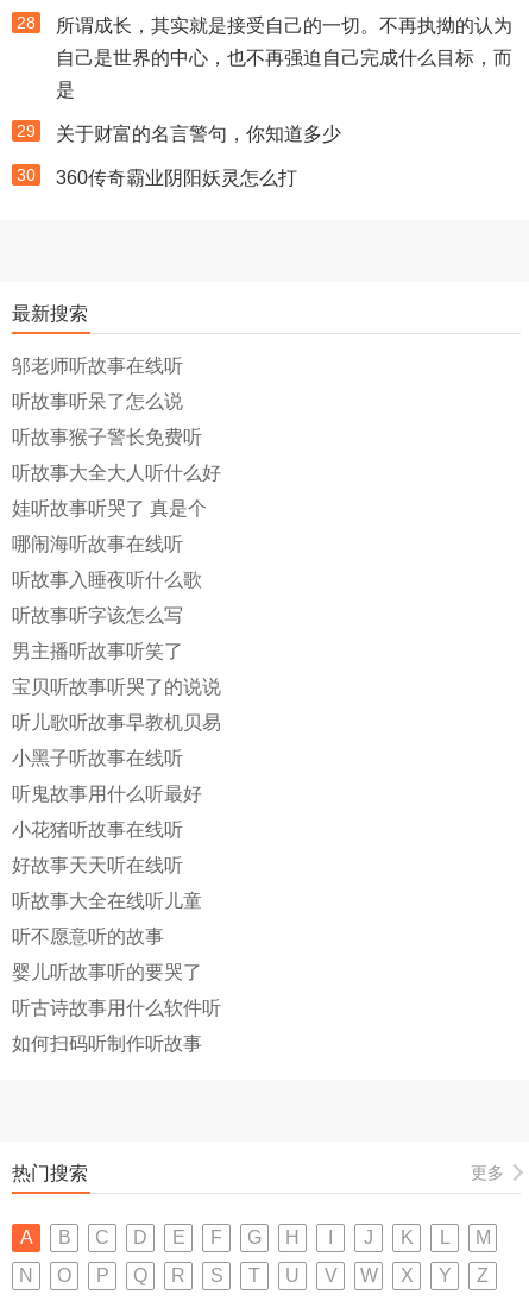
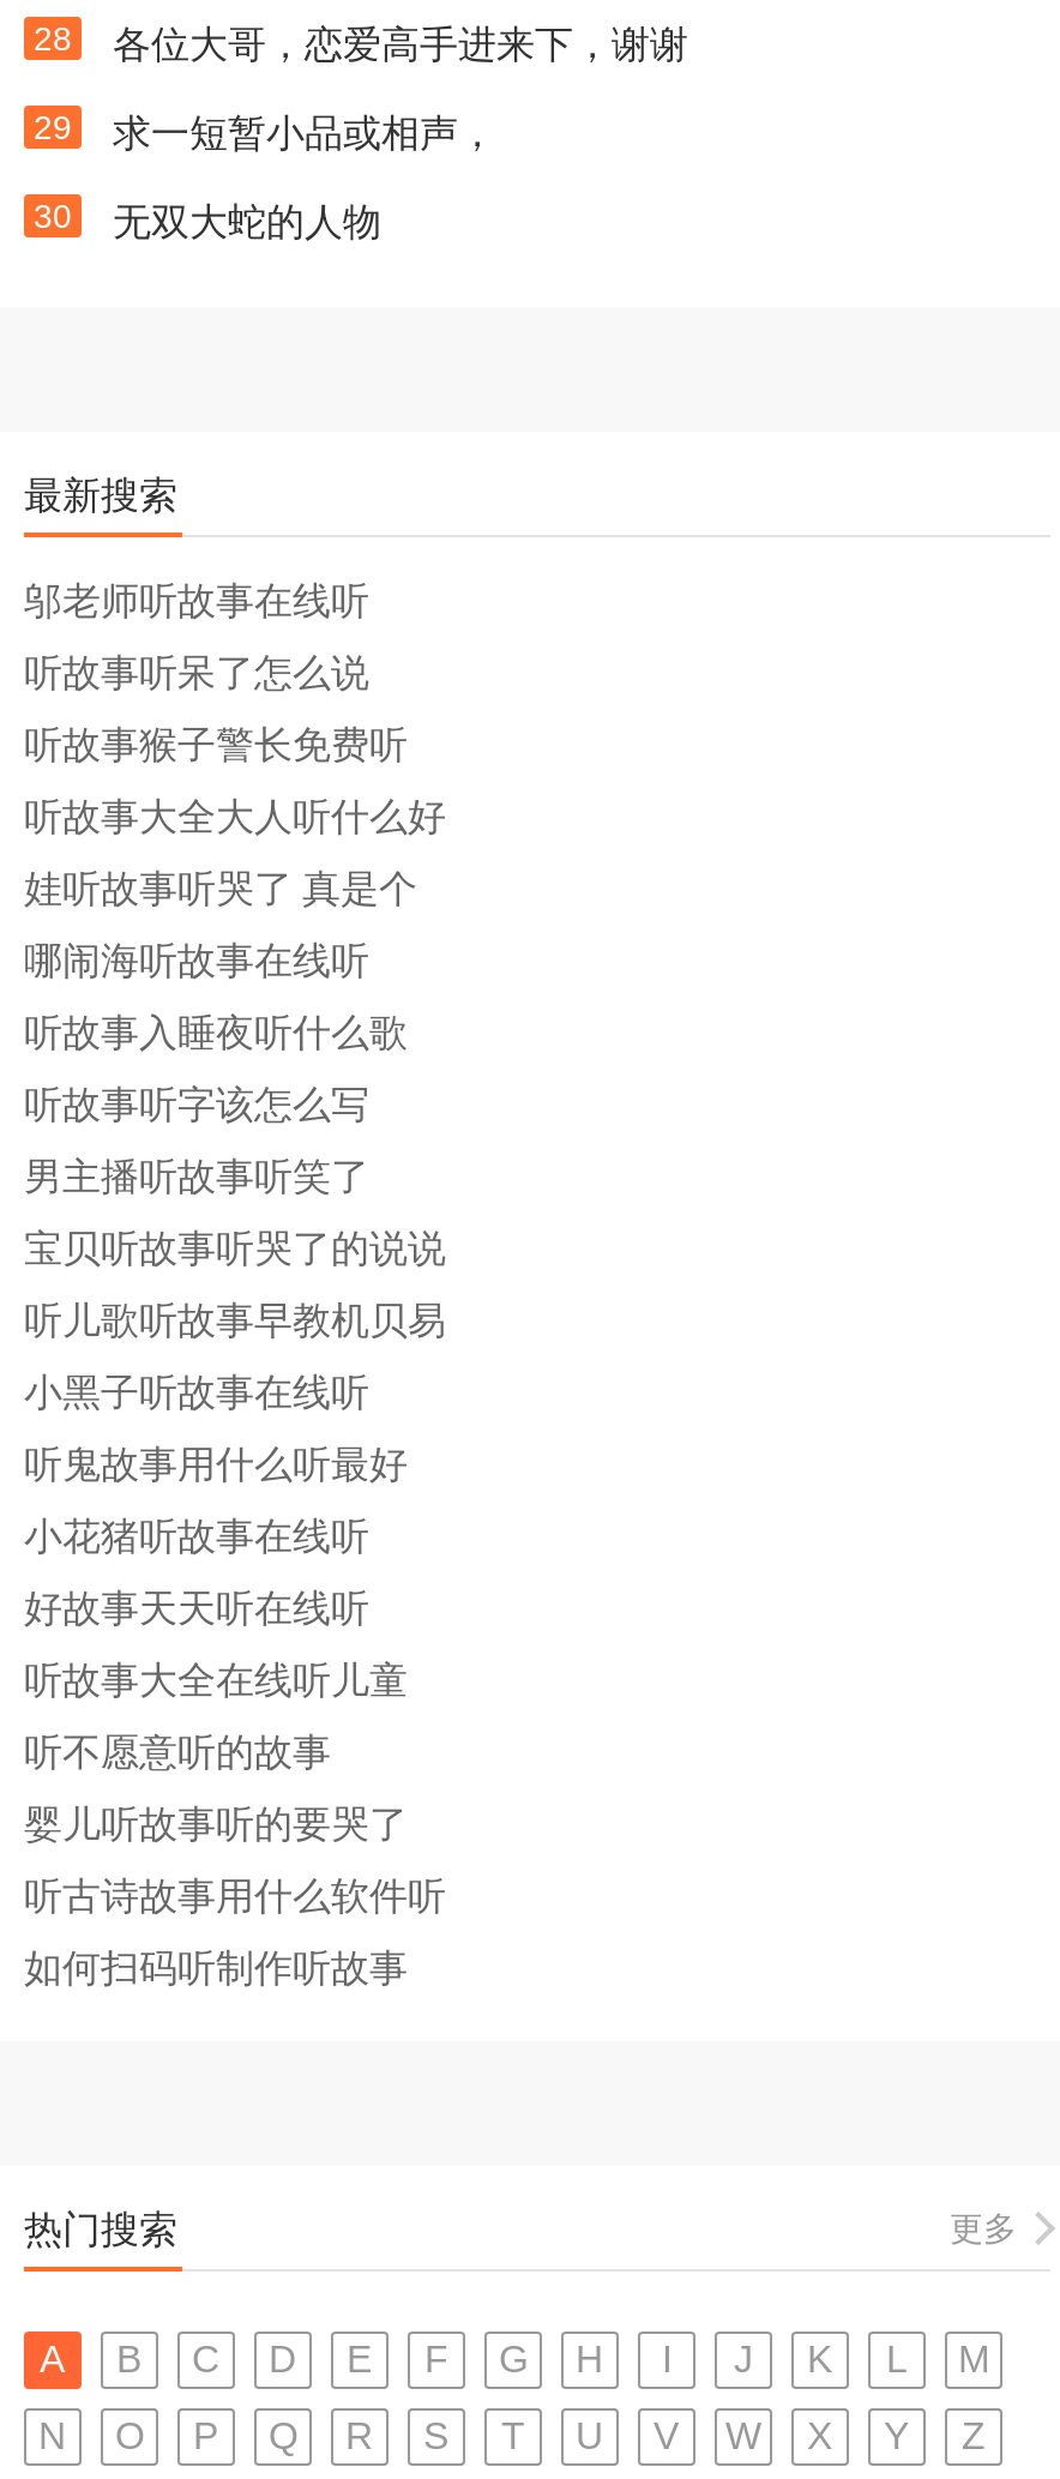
- 所谓成长，其实就是接受自己的一切。不再执拗的认为
- 自己是世界的中心，也不再强迫自己完成什么目标，而
- 是
+ 各位大哥，恋爱高手进来下，谢谢

- 关于财富的名言警句，你知道多少
+ 求一短暂小品或相声，

- 360传奇霸业阴阳妖灵怎么打
+ 无双大蛇的人物
